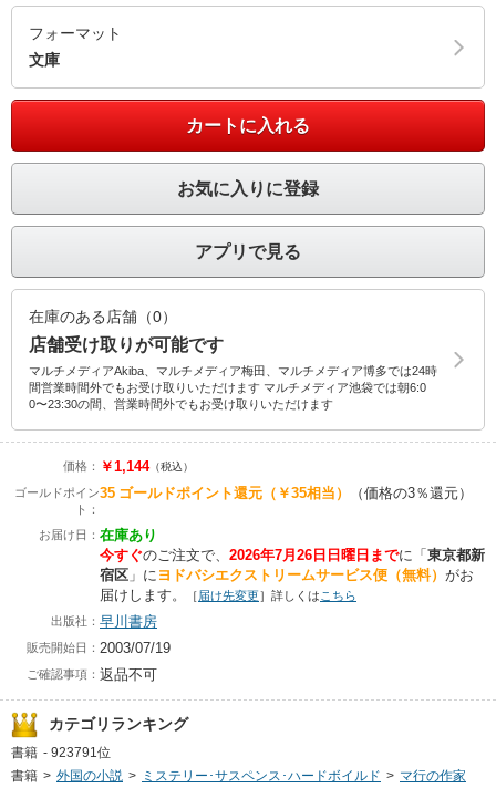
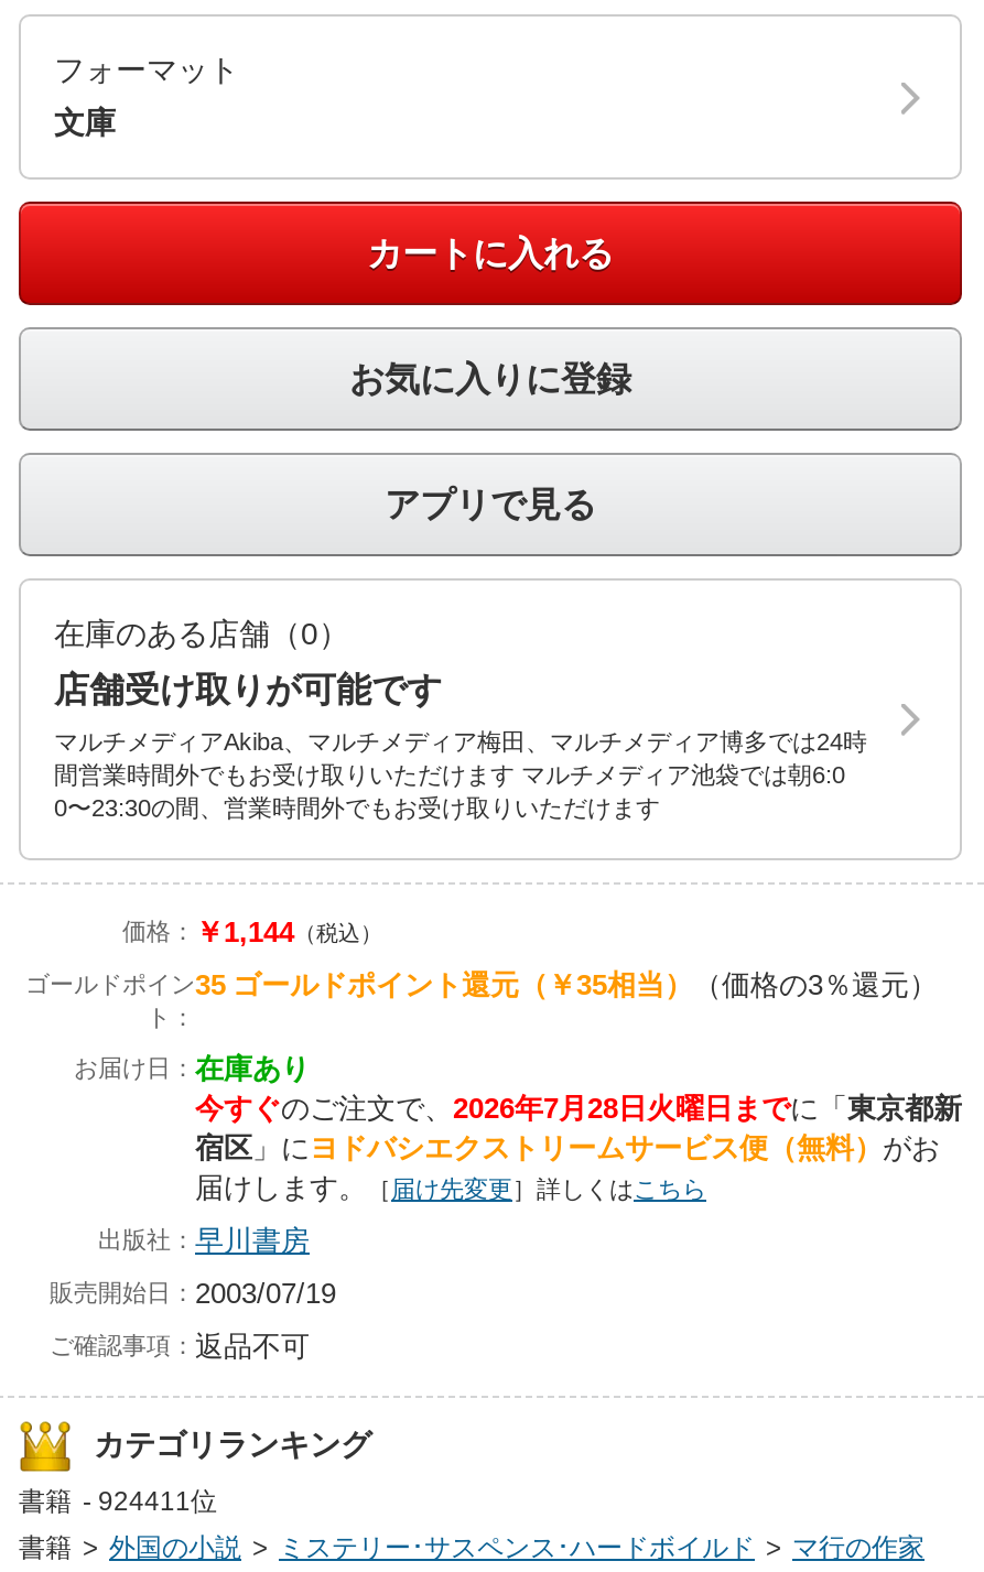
- 今すぐのご注文で、2026年7月26日日曜日までに「東京都新
+ 今すぐのご注文で、2026年7月28日火曜日までに「東京都新

- 書籍 - 923791位
+ 書籍 - 924411位
